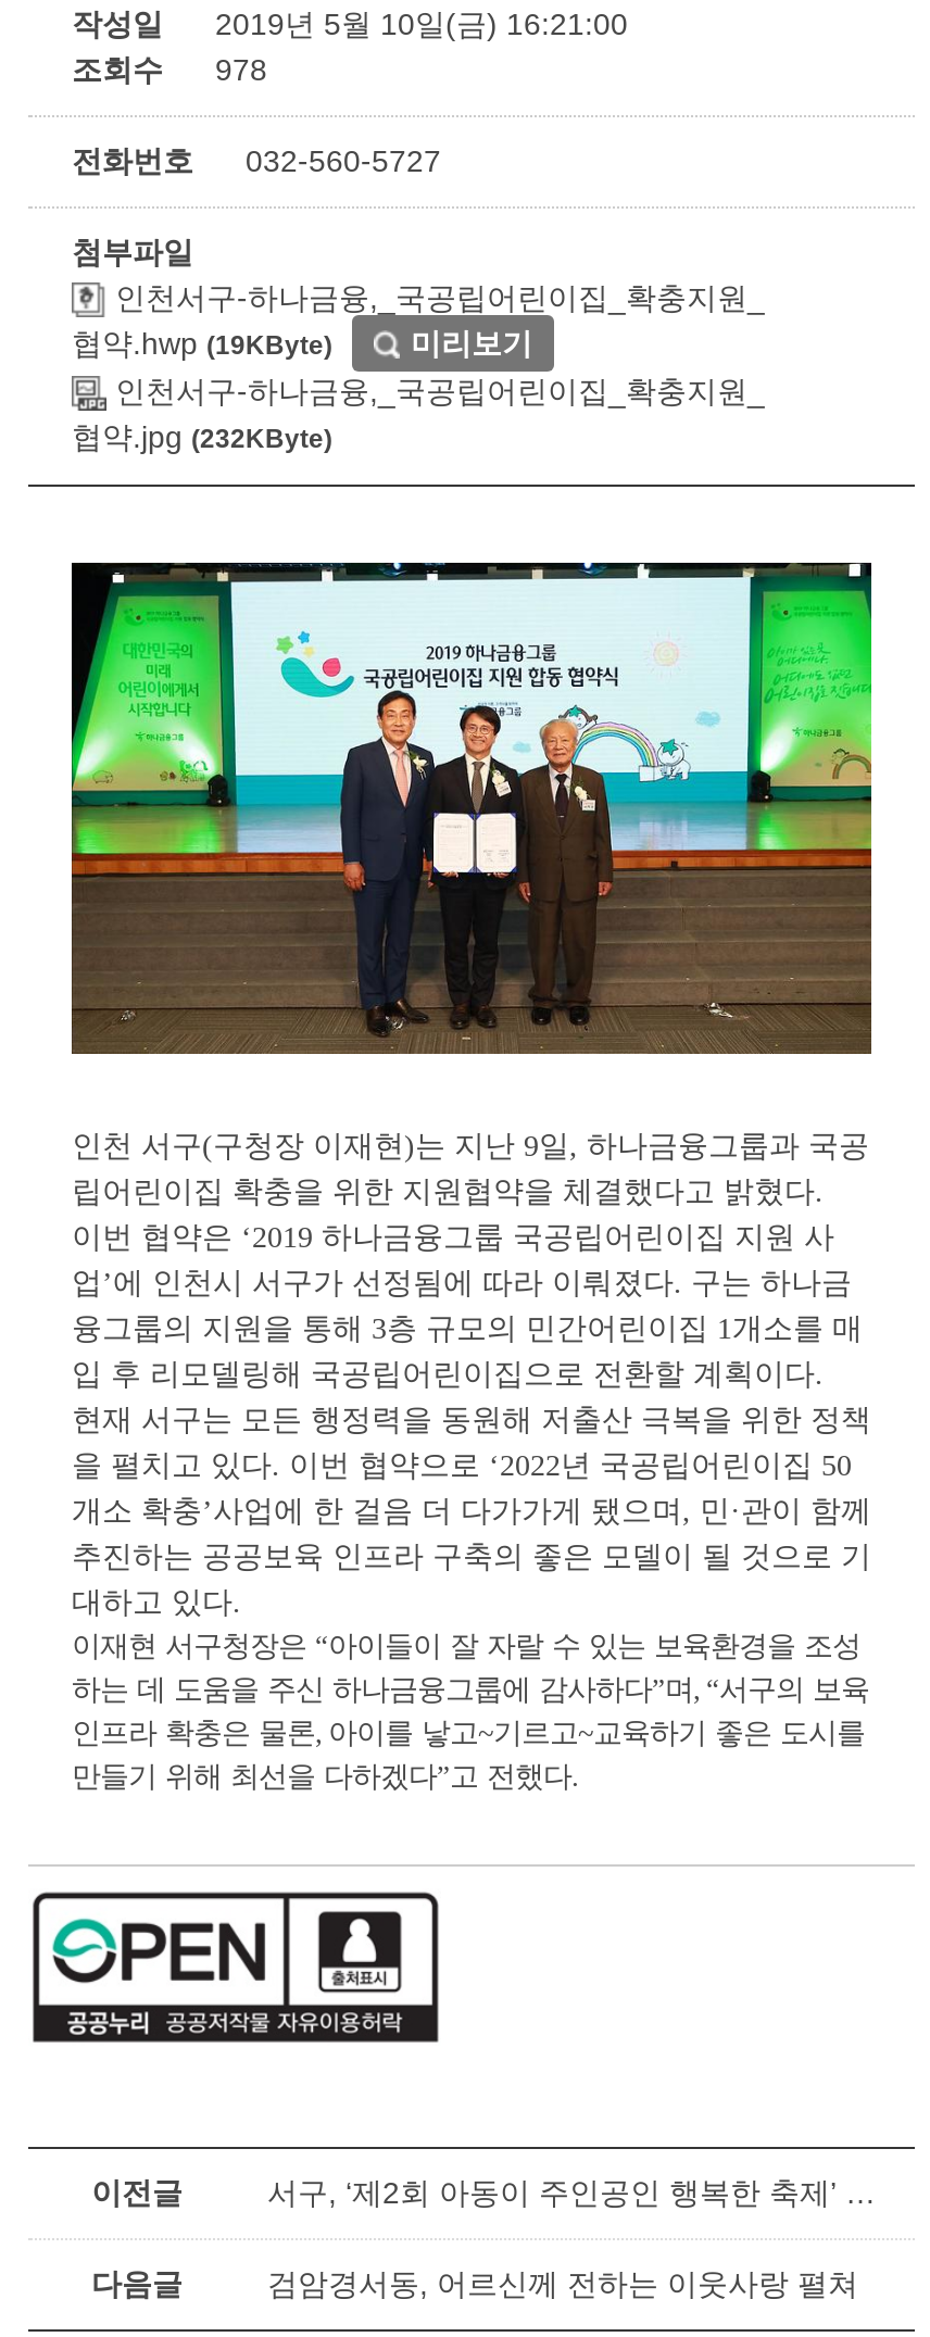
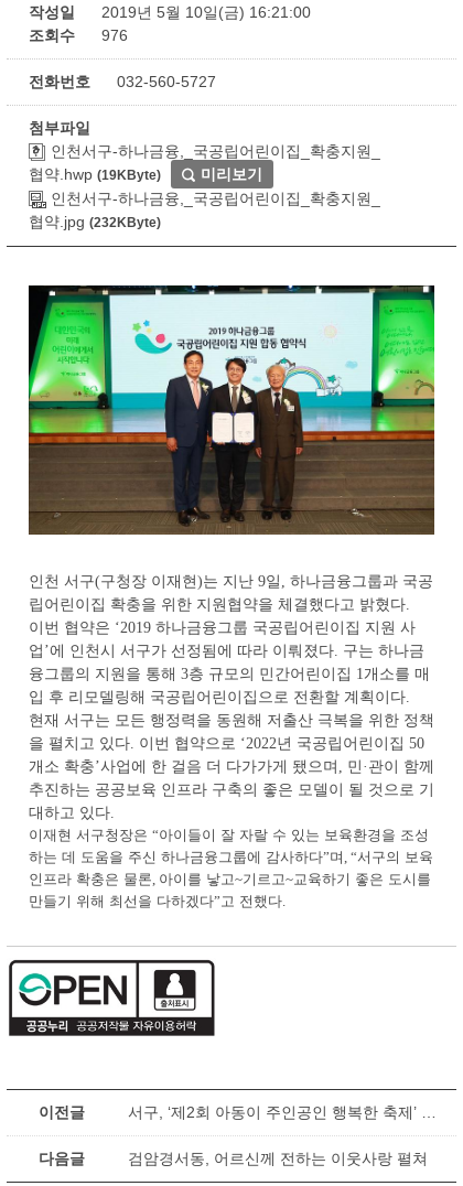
- 조회수 978
+ 조회수 976
